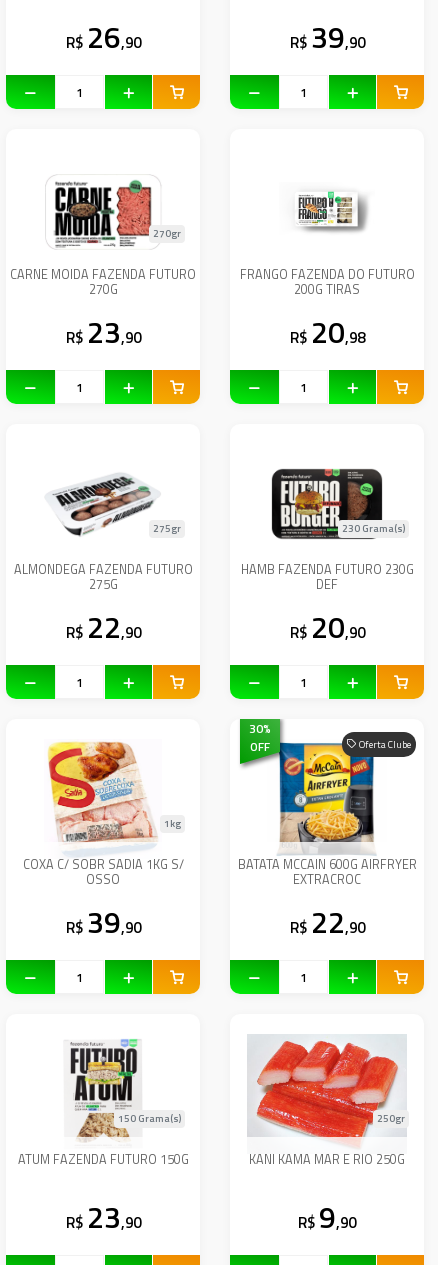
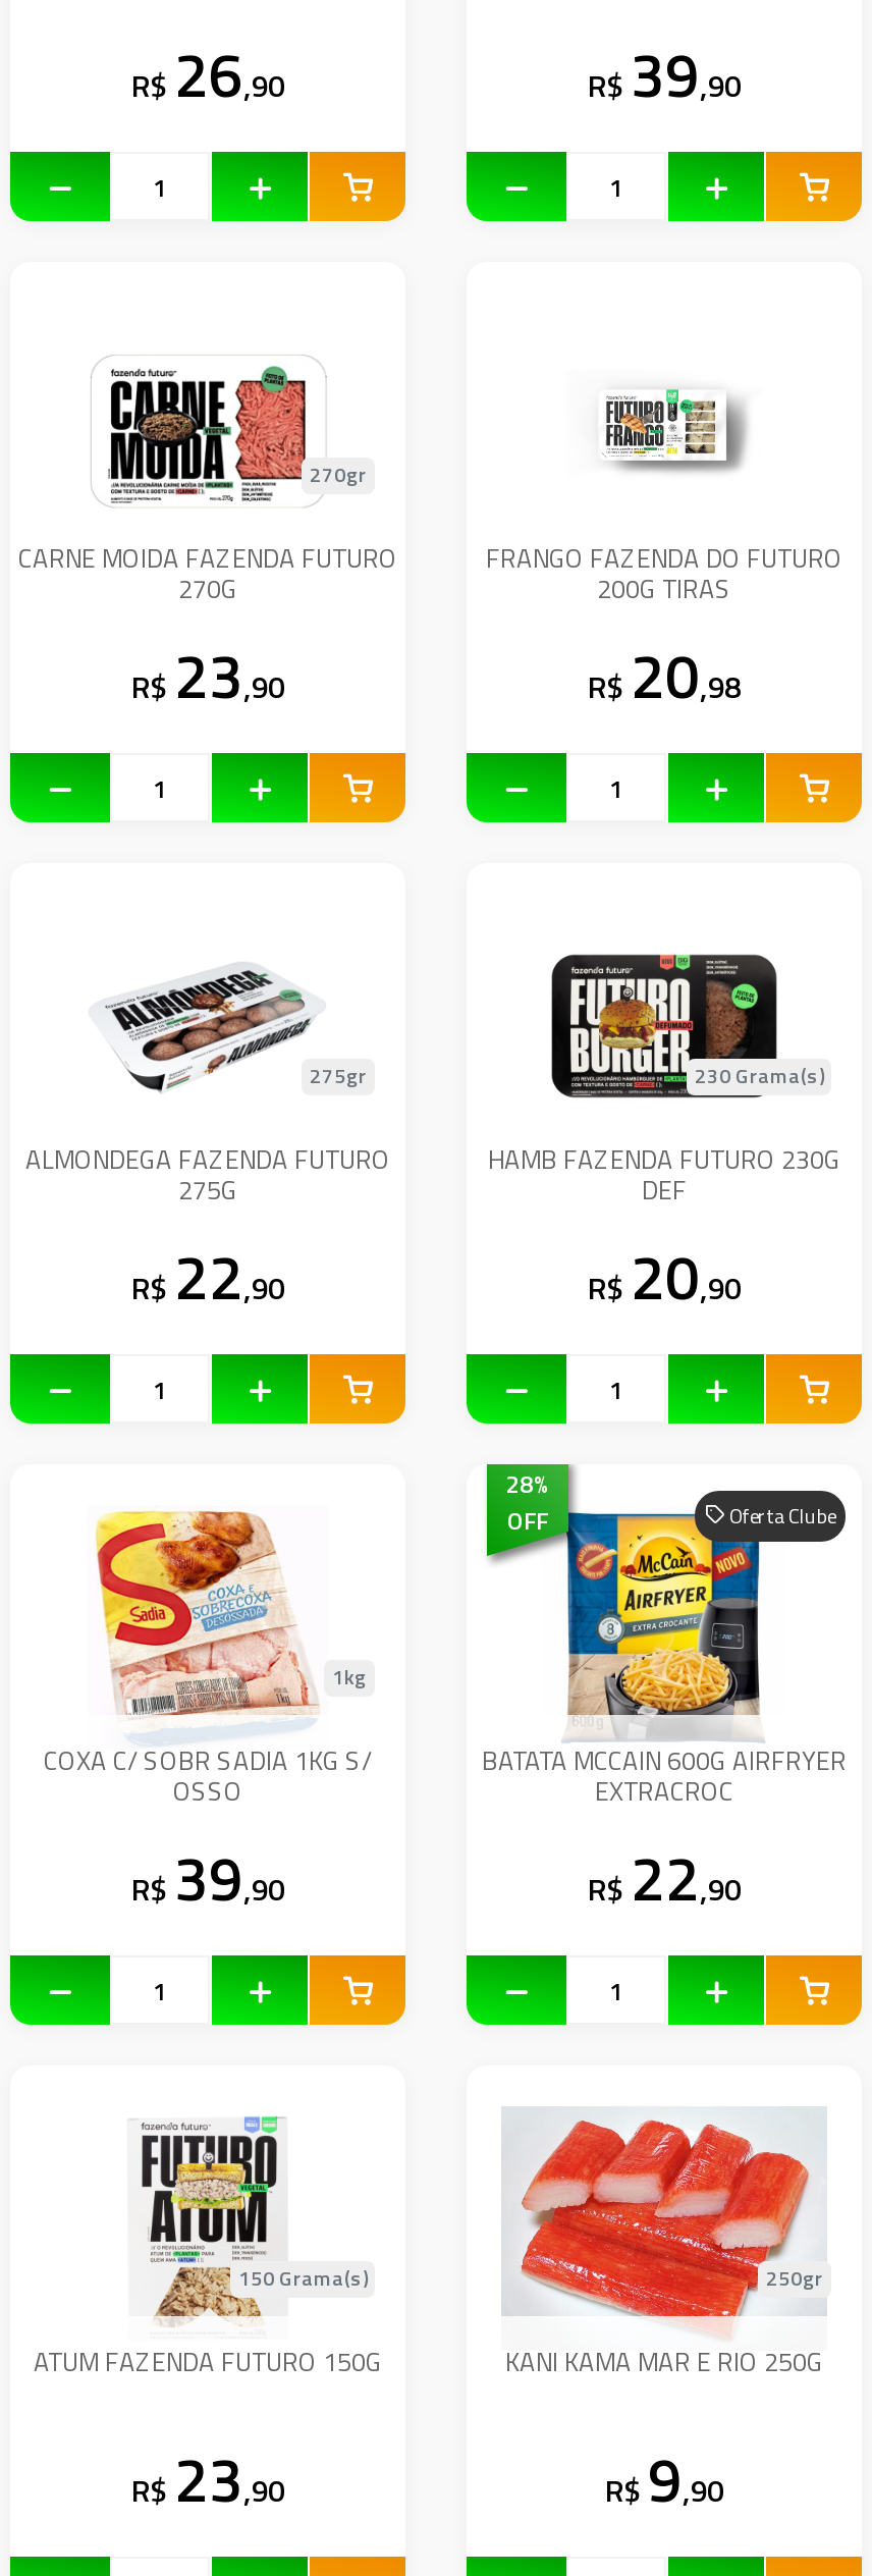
- 30%
+ 28%
